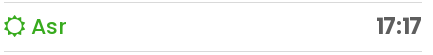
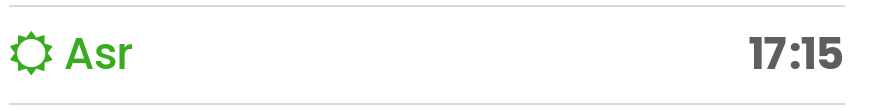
- 17:17
+ 17:15
